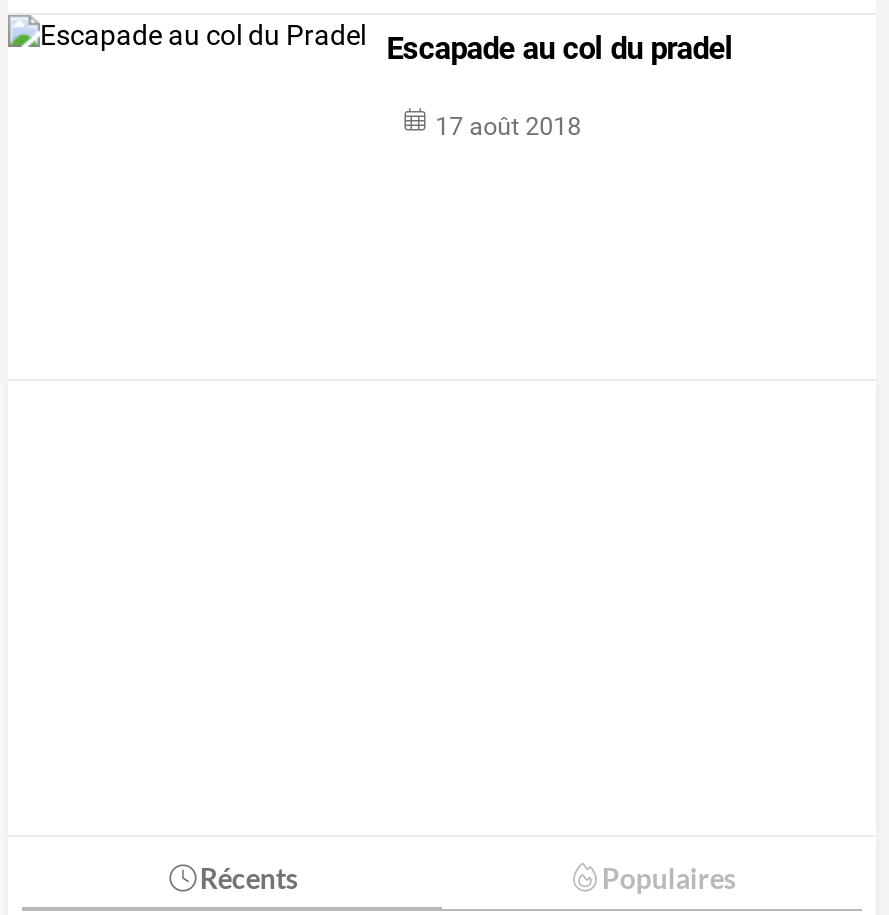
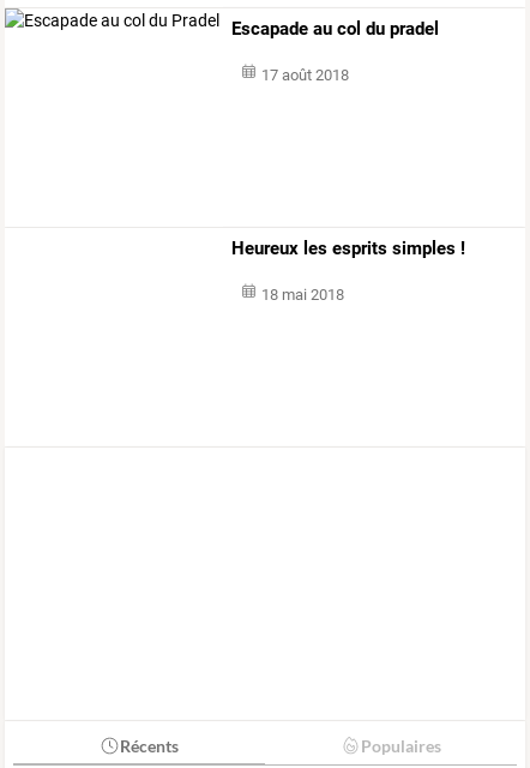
+ Heureux les esprits simples !
+ 18 mai 2018
